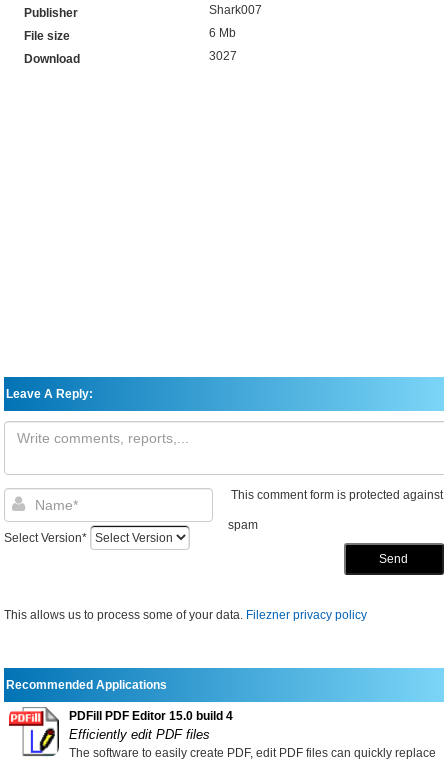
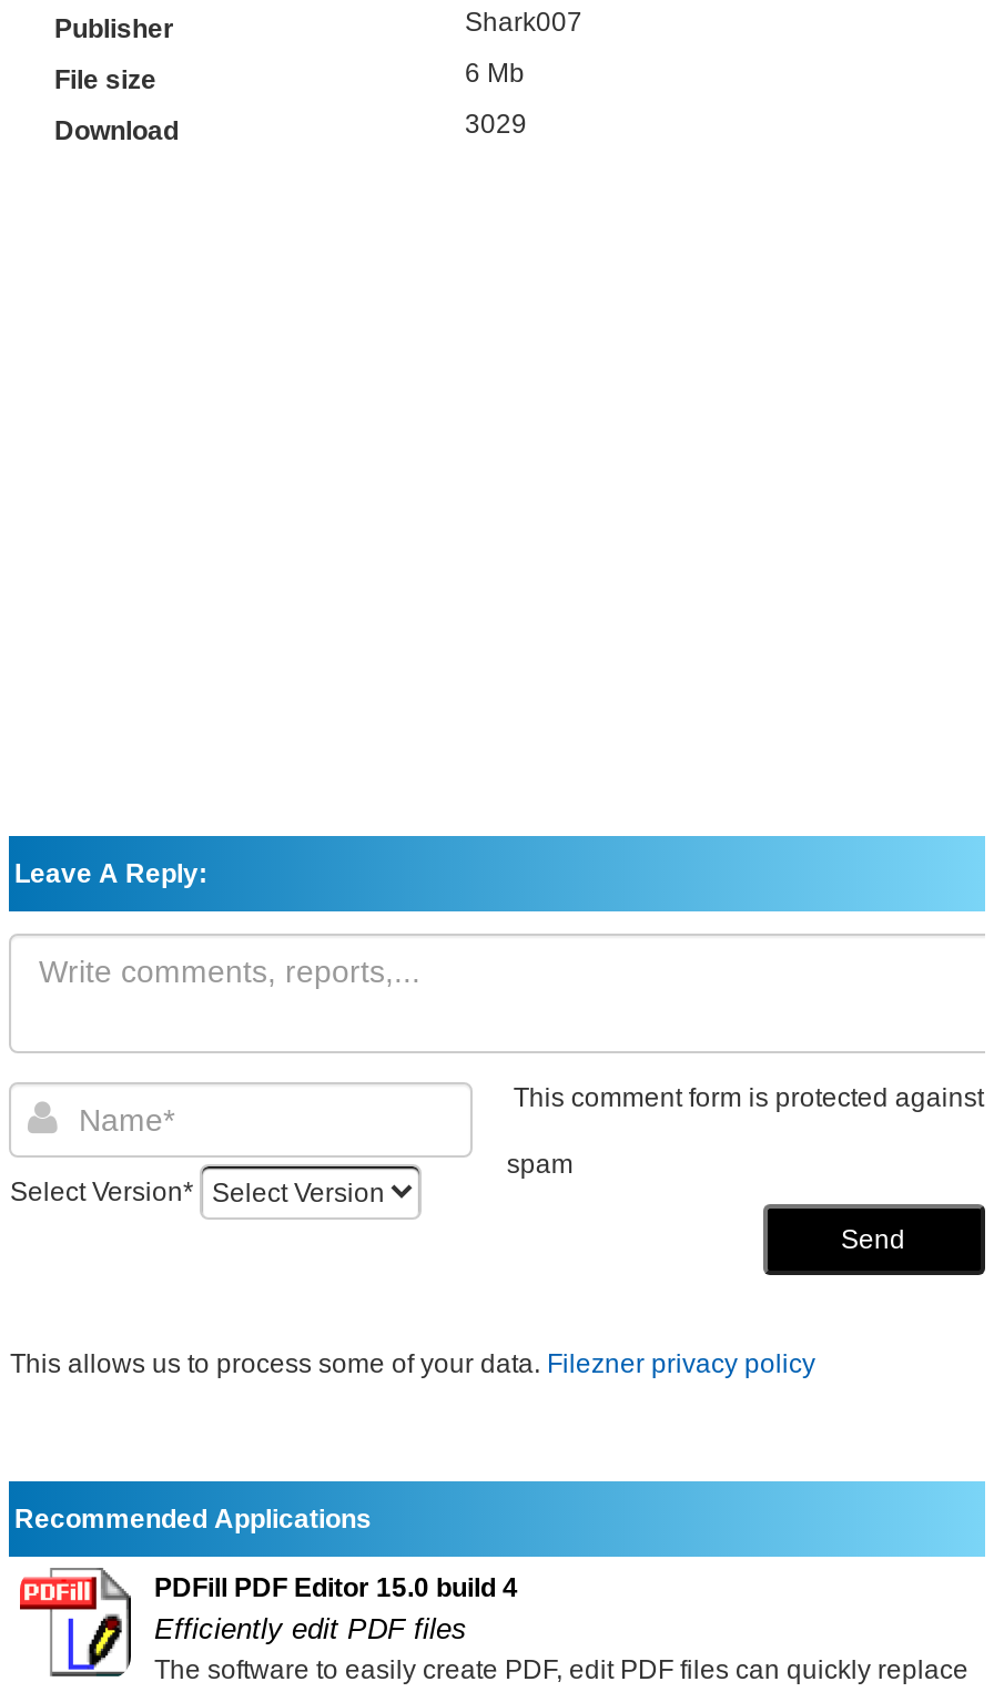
- 3027
+ 3029
